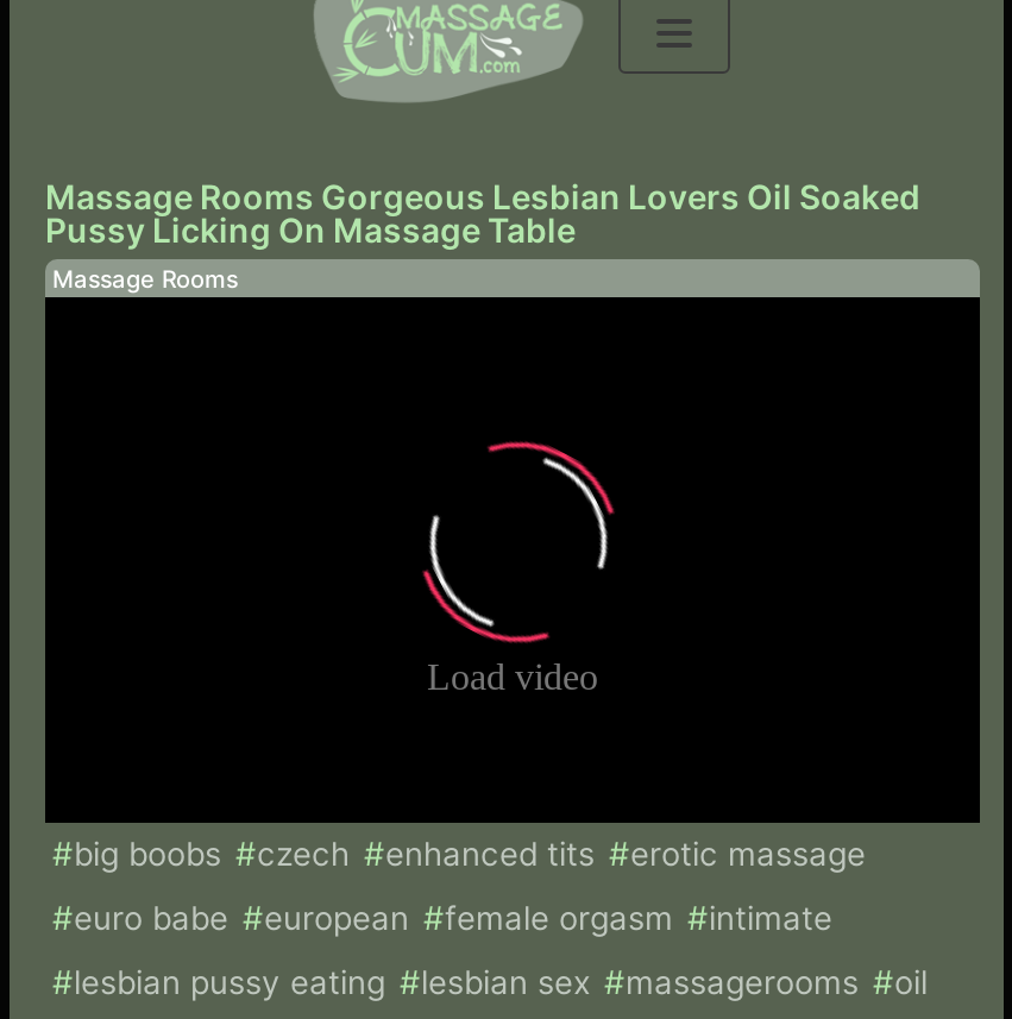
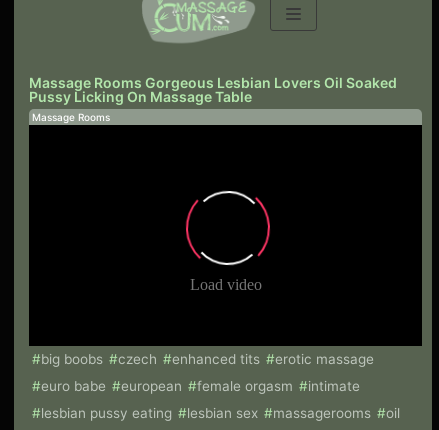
- [image]
+ [image]
